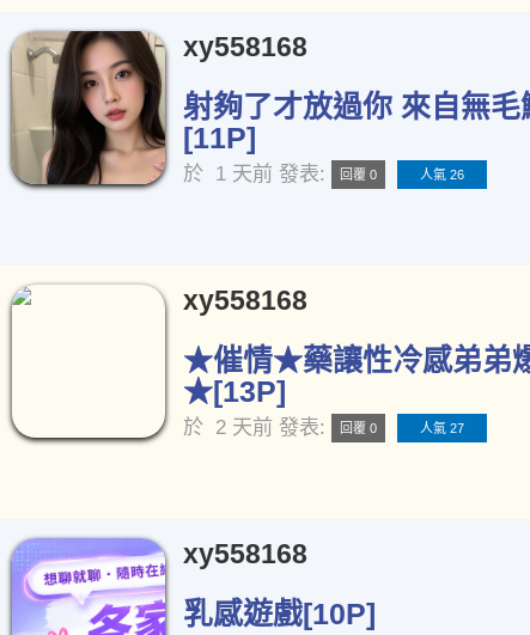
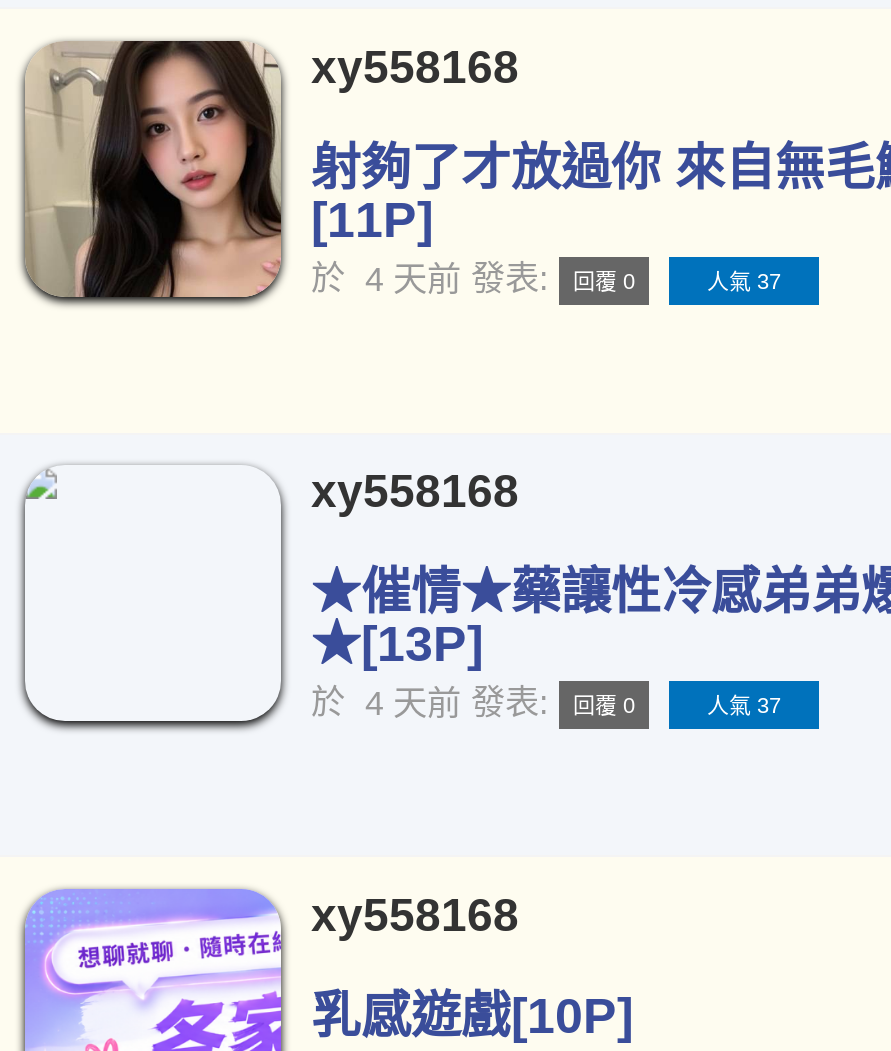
- 於1 天前發表: 回覆 0
+ 於4 天前發表: 回覆 0

- 人氣 26
+ 人氣 37

- 於2 天前發表: 回覆 0
+ 於4 天前發表: 回覆 0

- 人氣 27
+ 人氣 37
